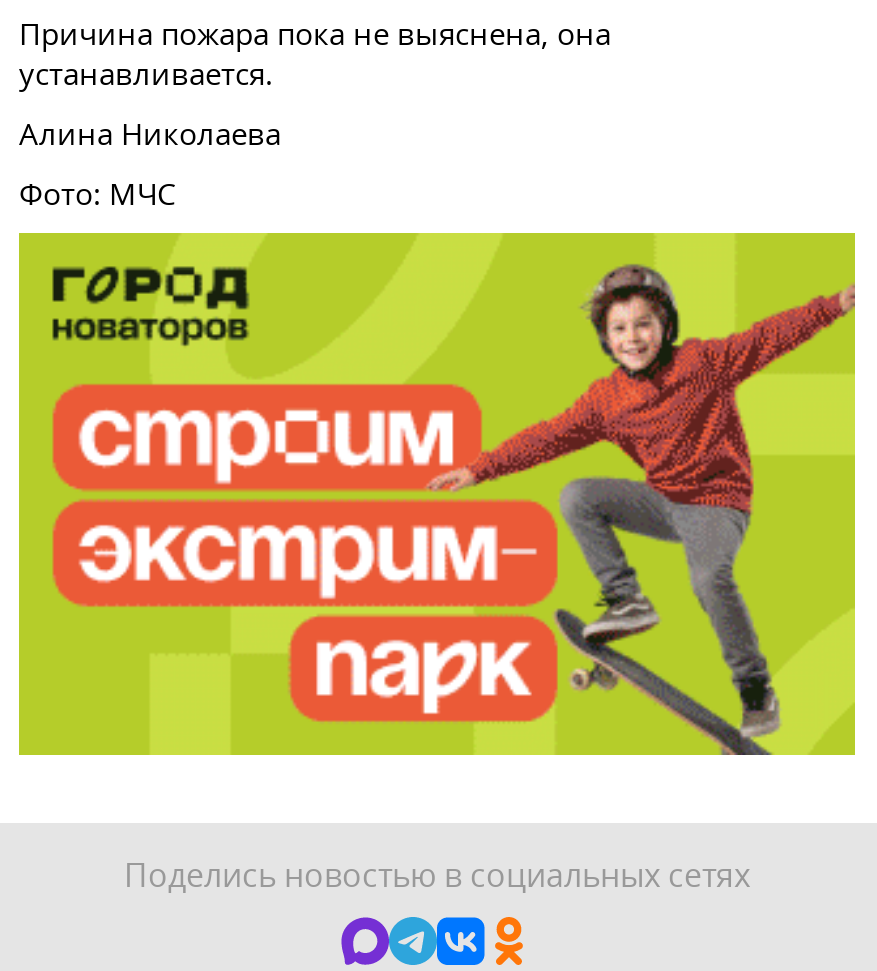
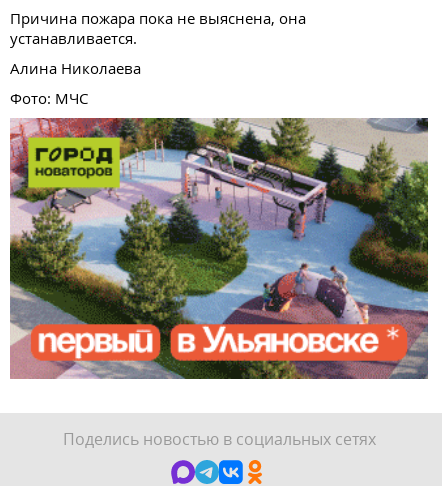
- [image]
+ [image]
